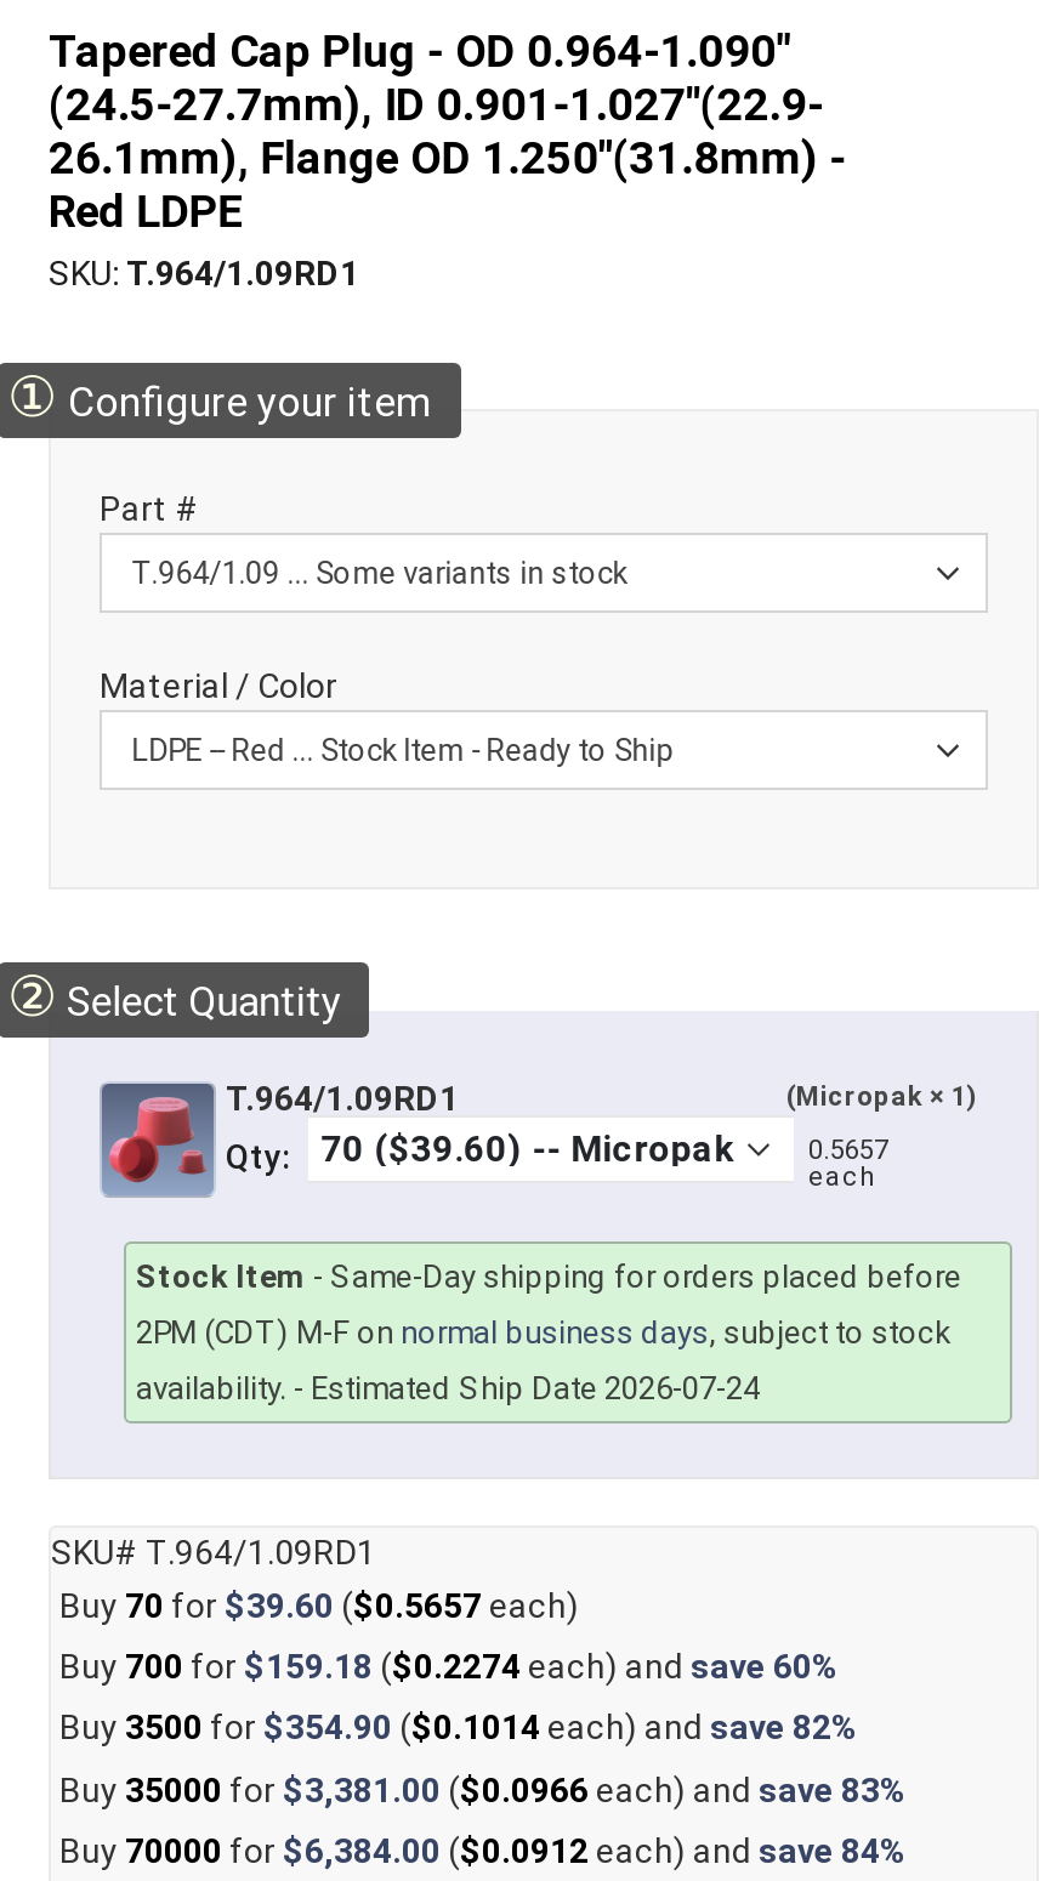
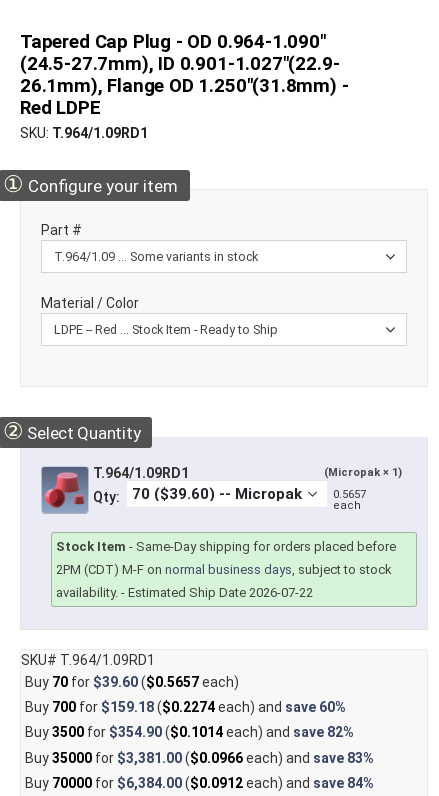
- availability. - Estimated Ship Date 2026-07-24
+ availability. - Estimated Ship Date 2026-07-22
